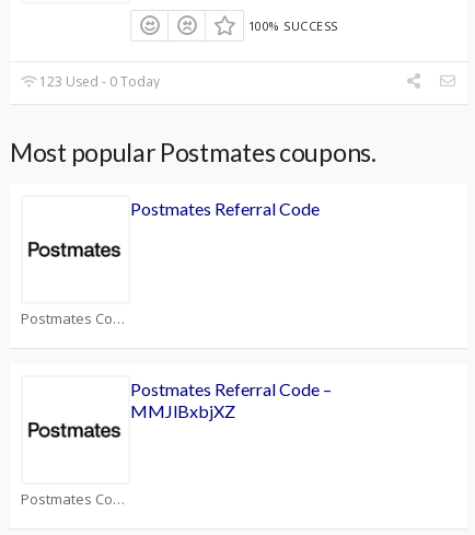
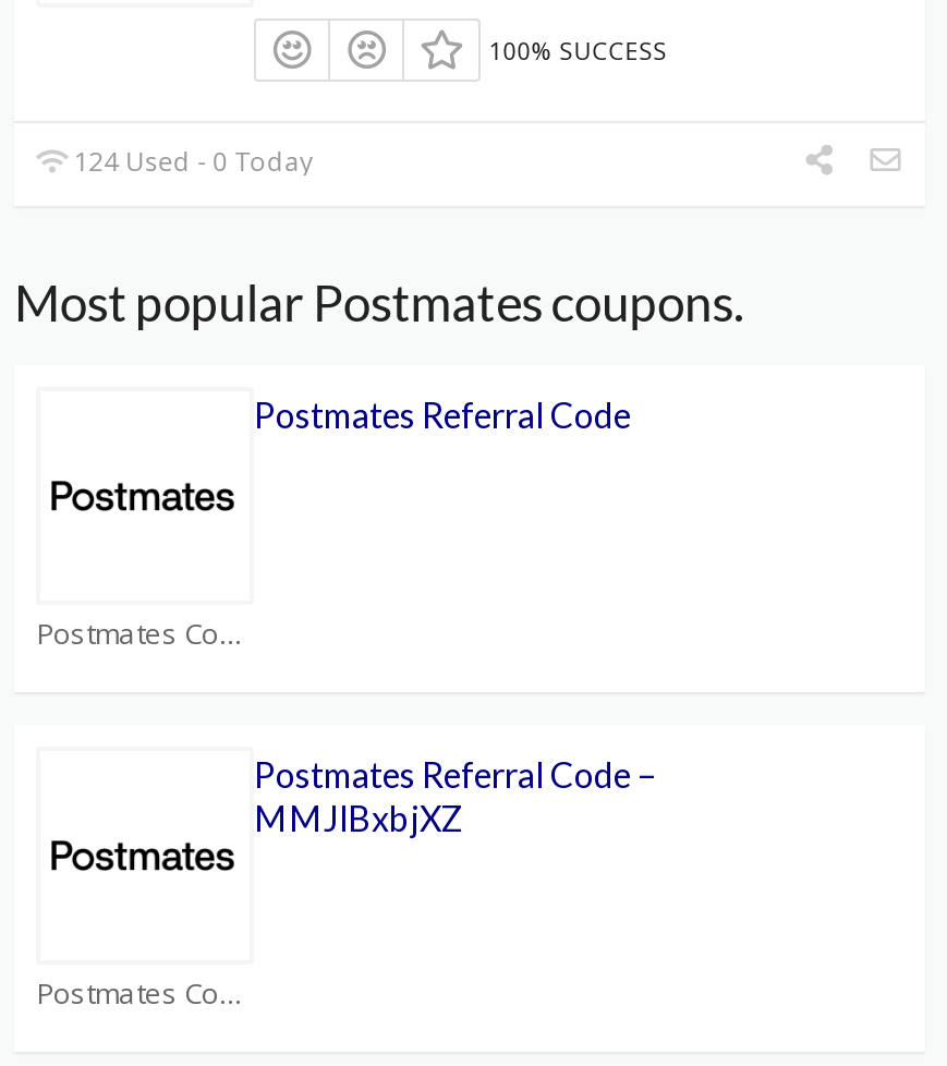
- 123 Used - 0 Today
+ 124 Used - 0 Today
